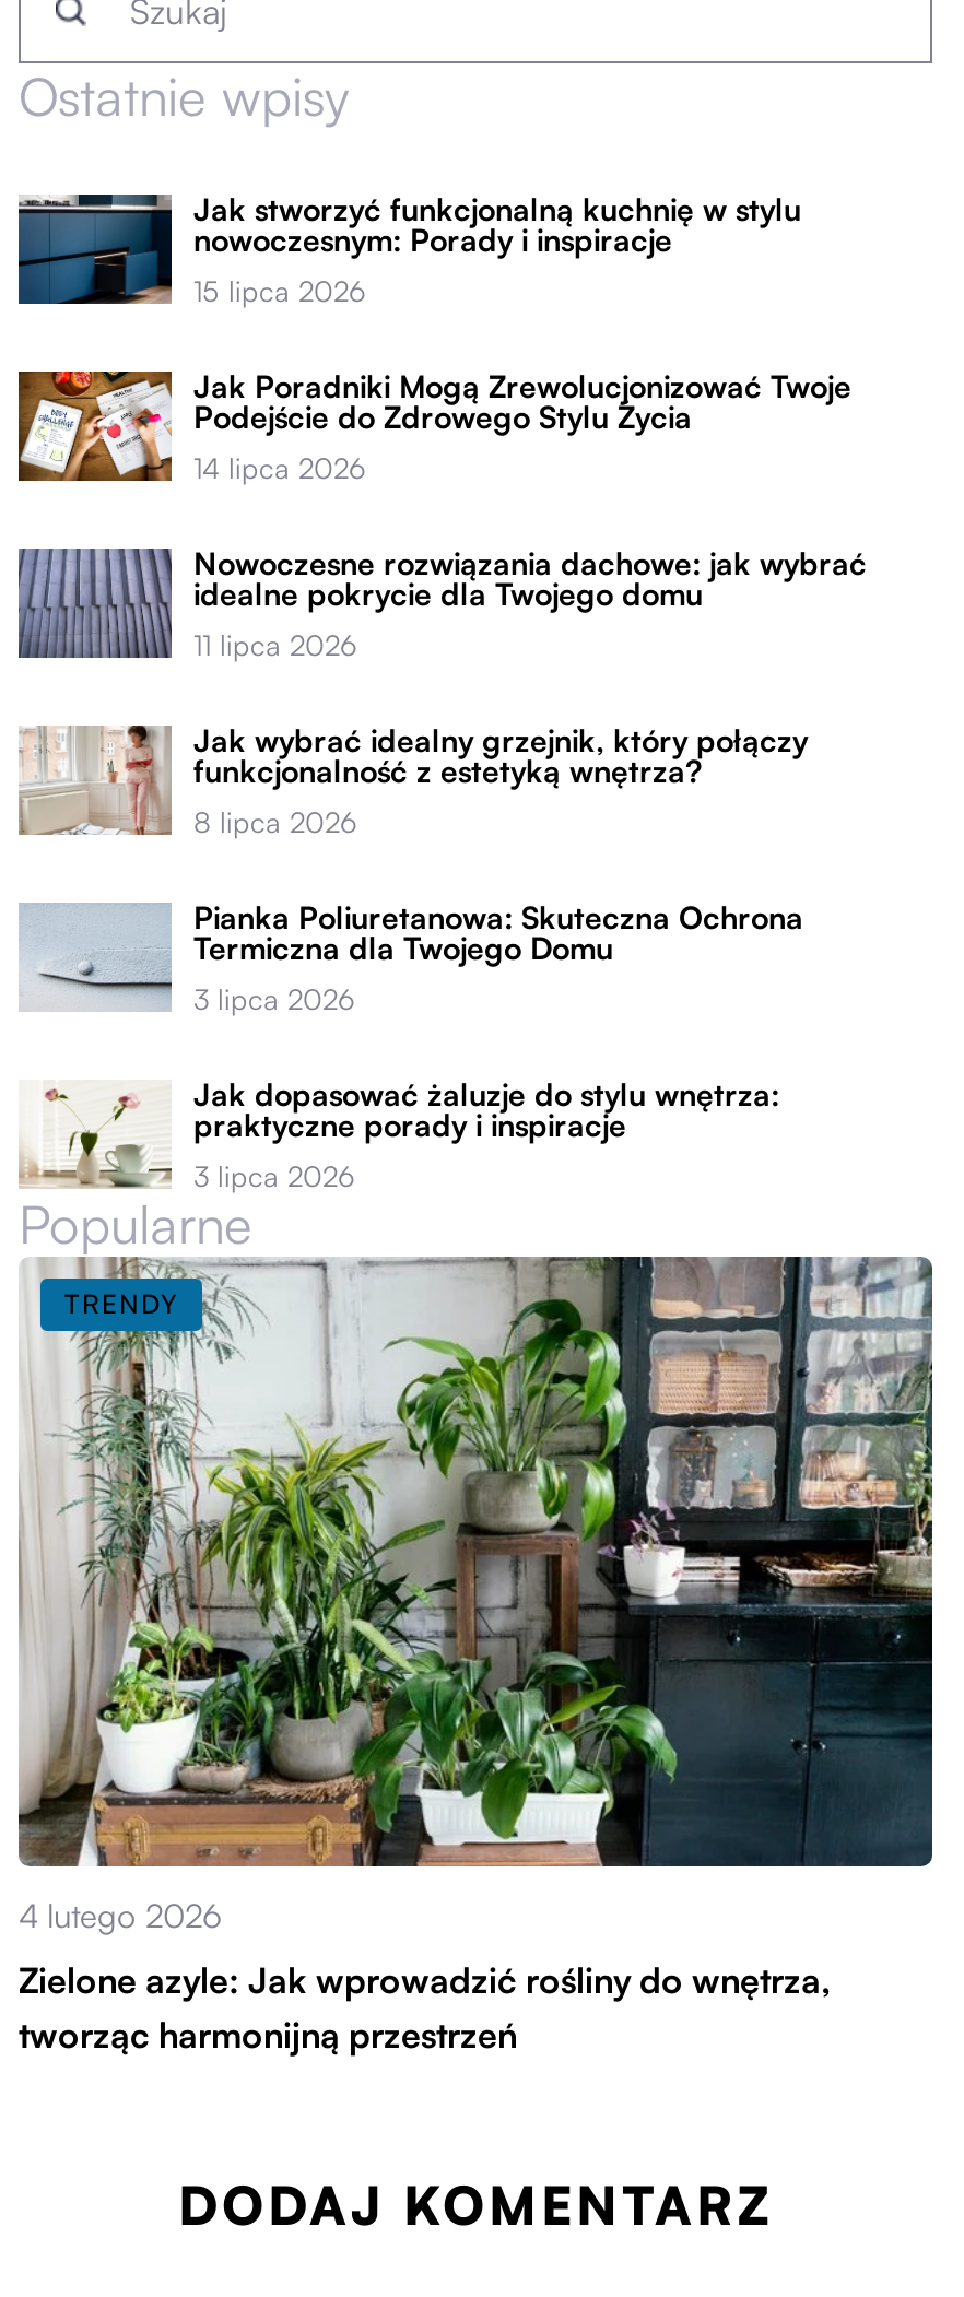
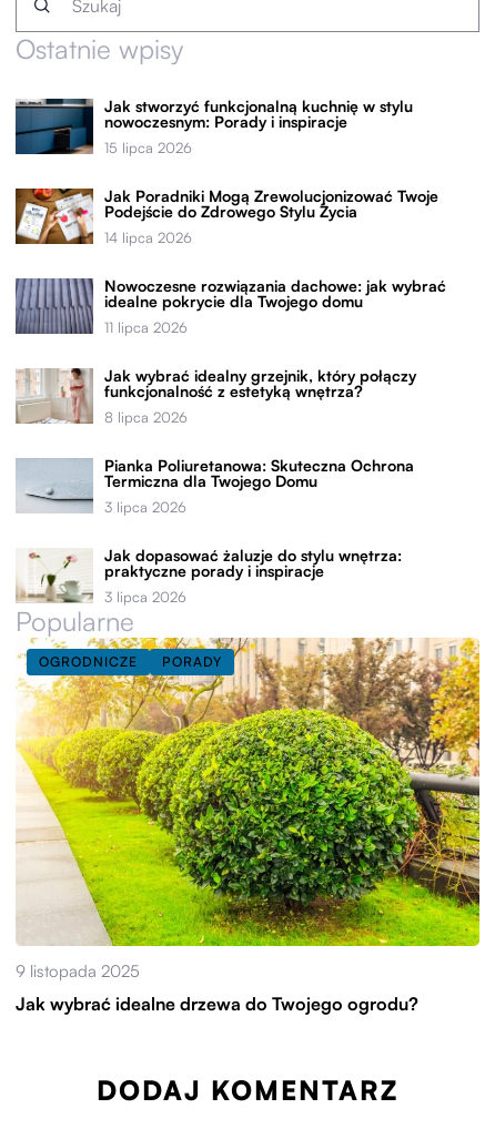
- [image]
- TRENDY
+ [image]
+ OGRODNICZE
+ PORADY

- 4 lutego 2026
+ 9 listopada 2025

- Zielone azyle: Jak wprowadzić rośliny do wnętrza,
- tworząc harmonijną przestrzeń
+ Jak wybrać idealne drzewa do Twojego ogrodu?
